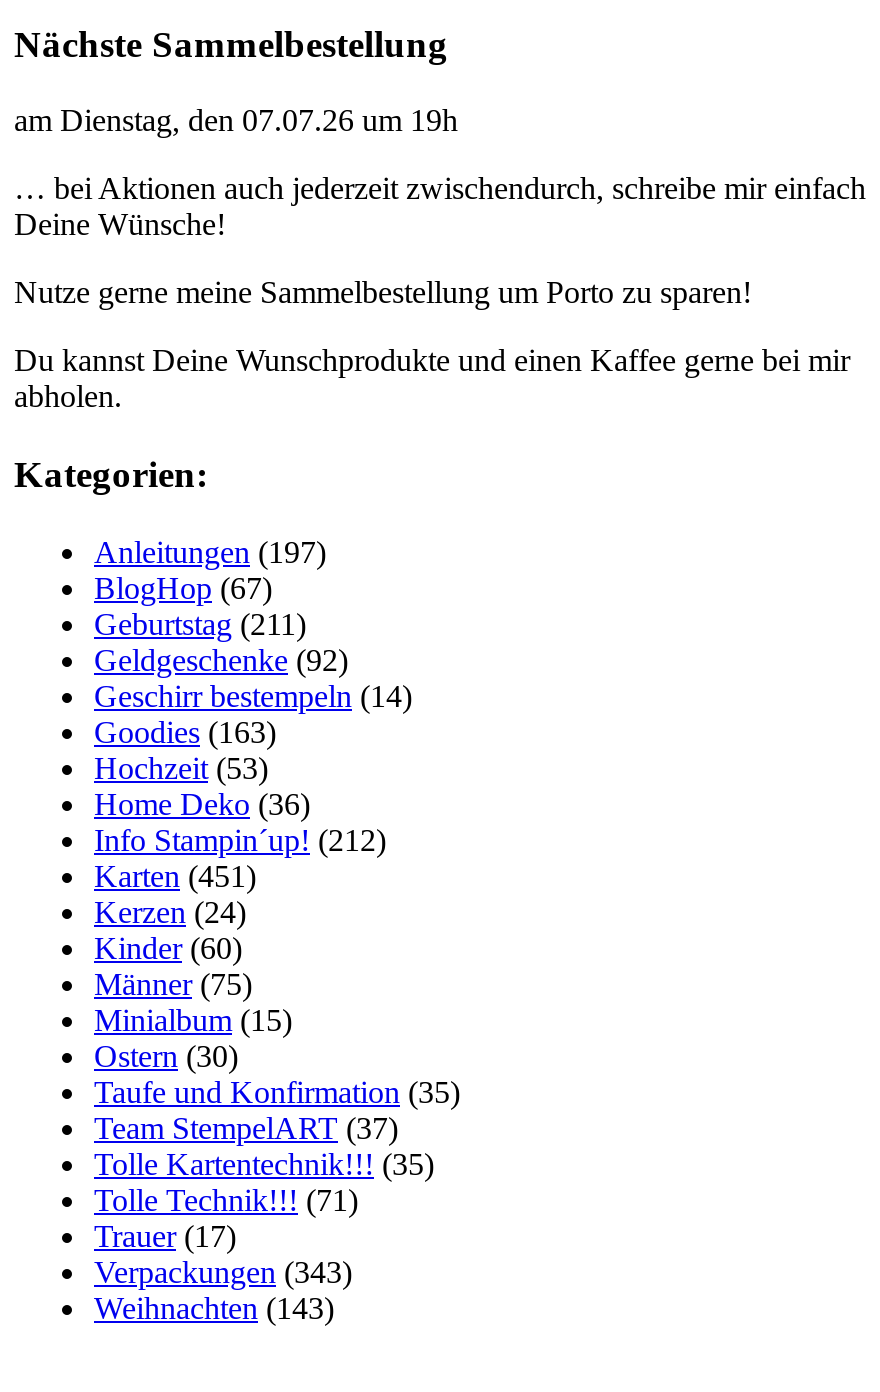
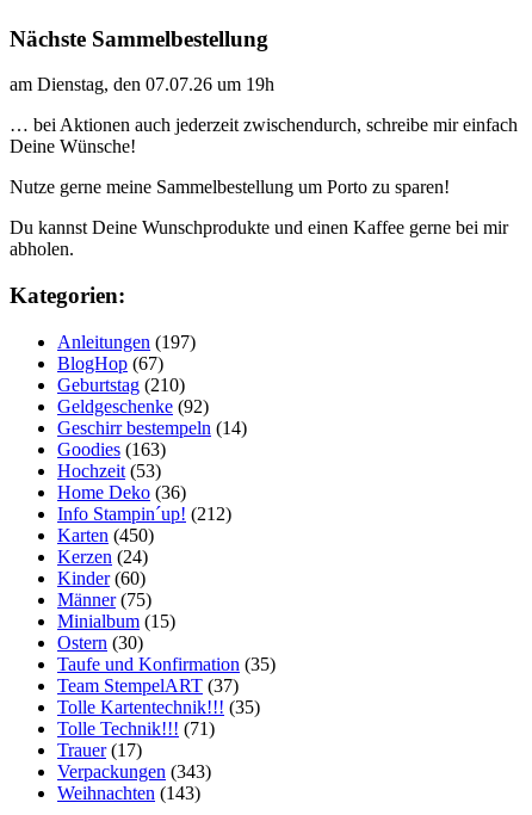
- Geburtstag (211)
+ Geburtstag (210)

- Karten (451)
+ Karten (450)
